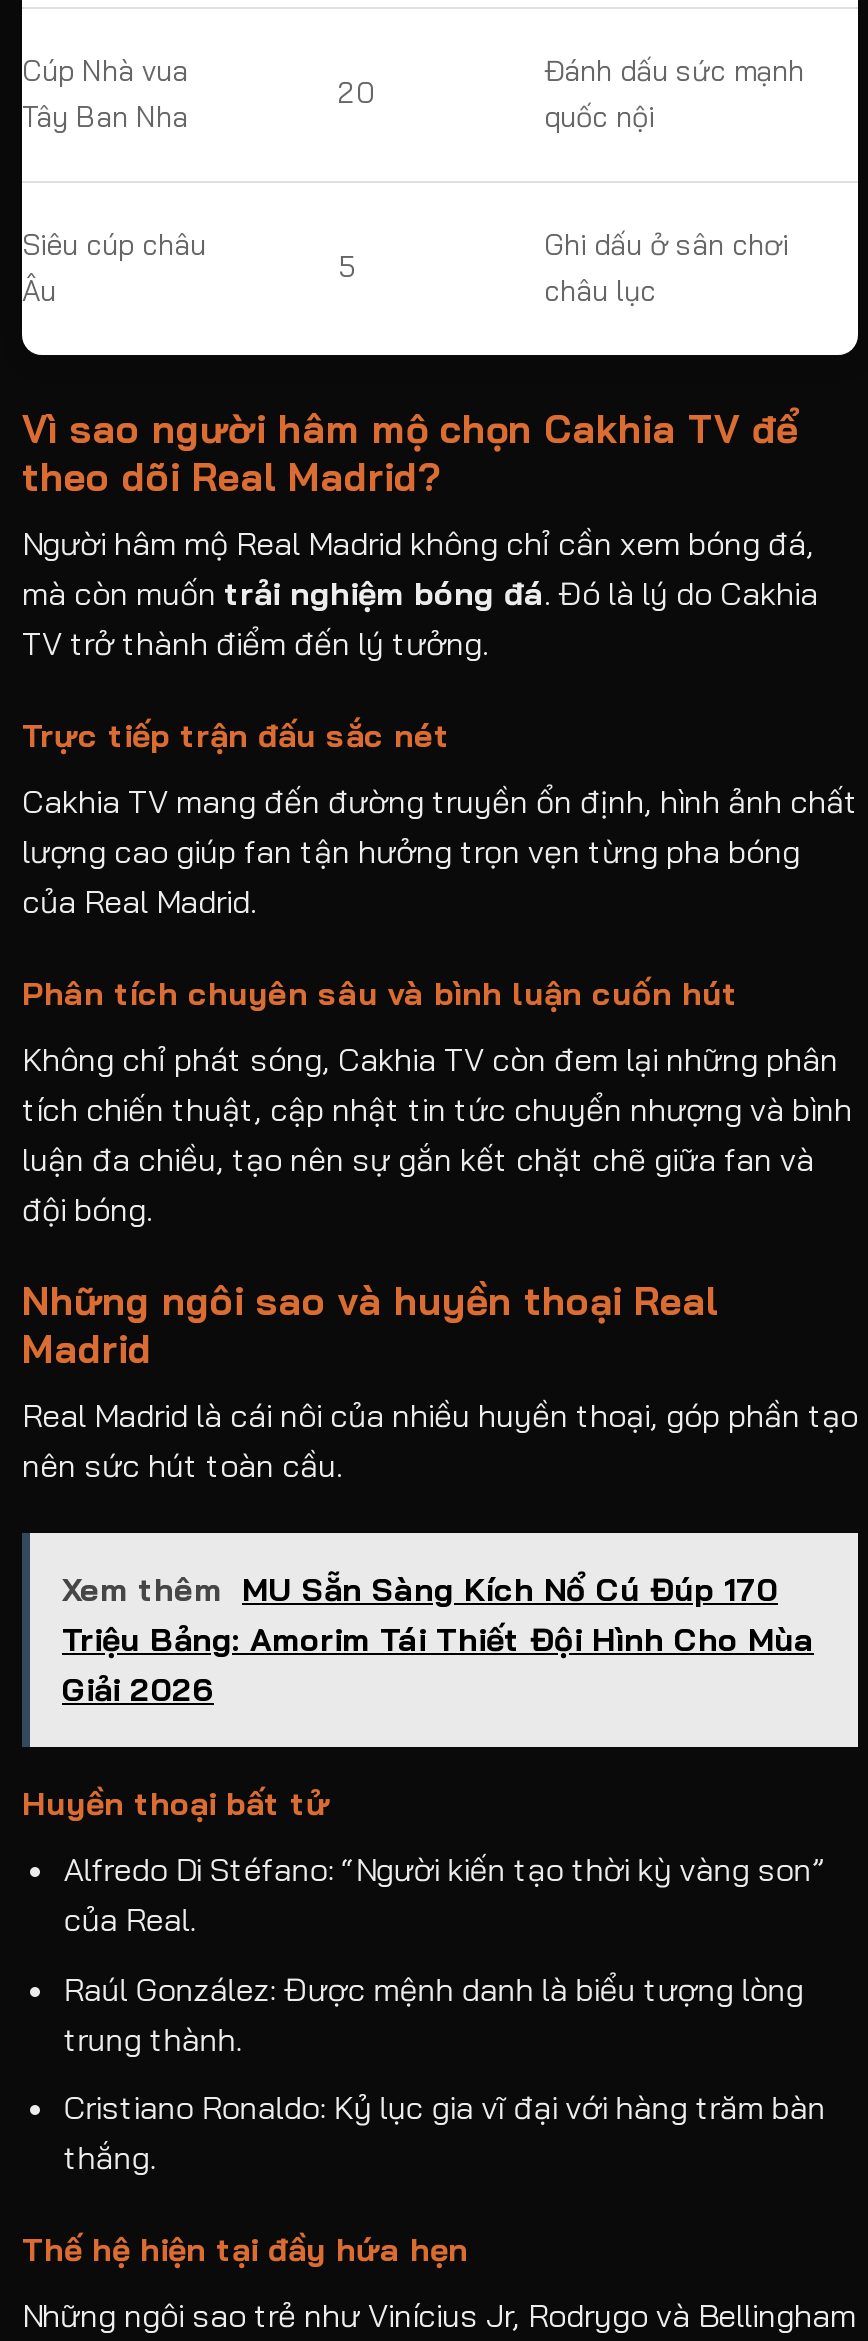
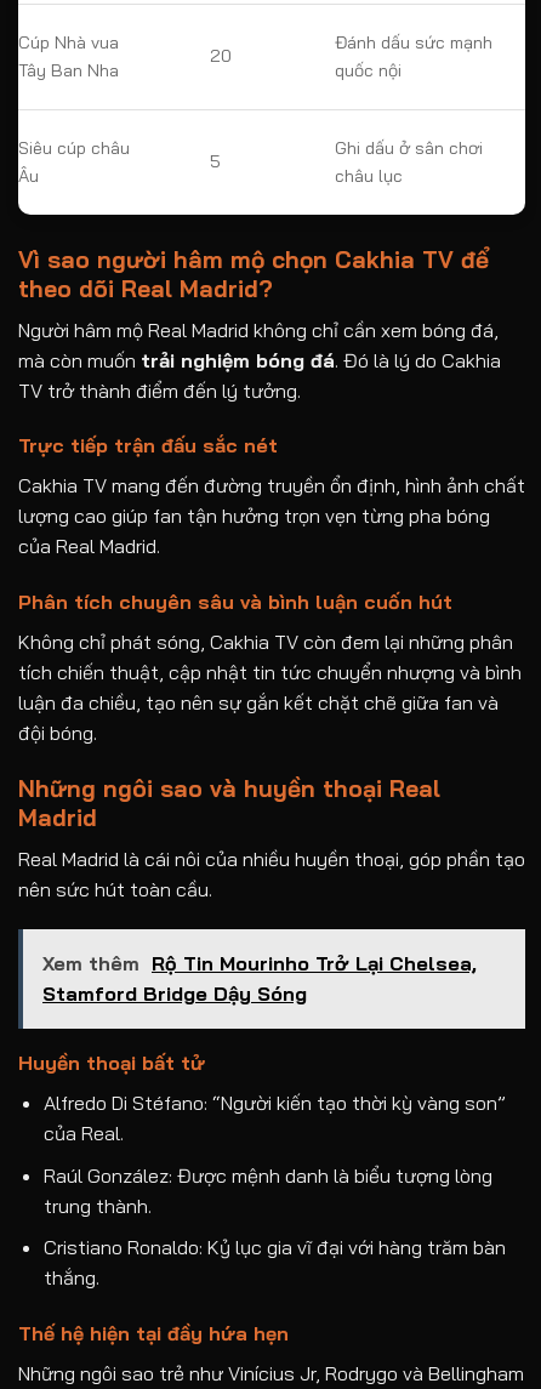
- Xem thêm MU Sẵn Sàng Kích Nổ Cú Đúp 170
- Triệu Bảng: Amorim Tái Thiết Đội Hình Cho Mùa
- Giải 2026
+ Xem thêm Rộ Tin Mourinho Trở Lại Chelsea,
+ Stamford Bridge Dậy Sóng
